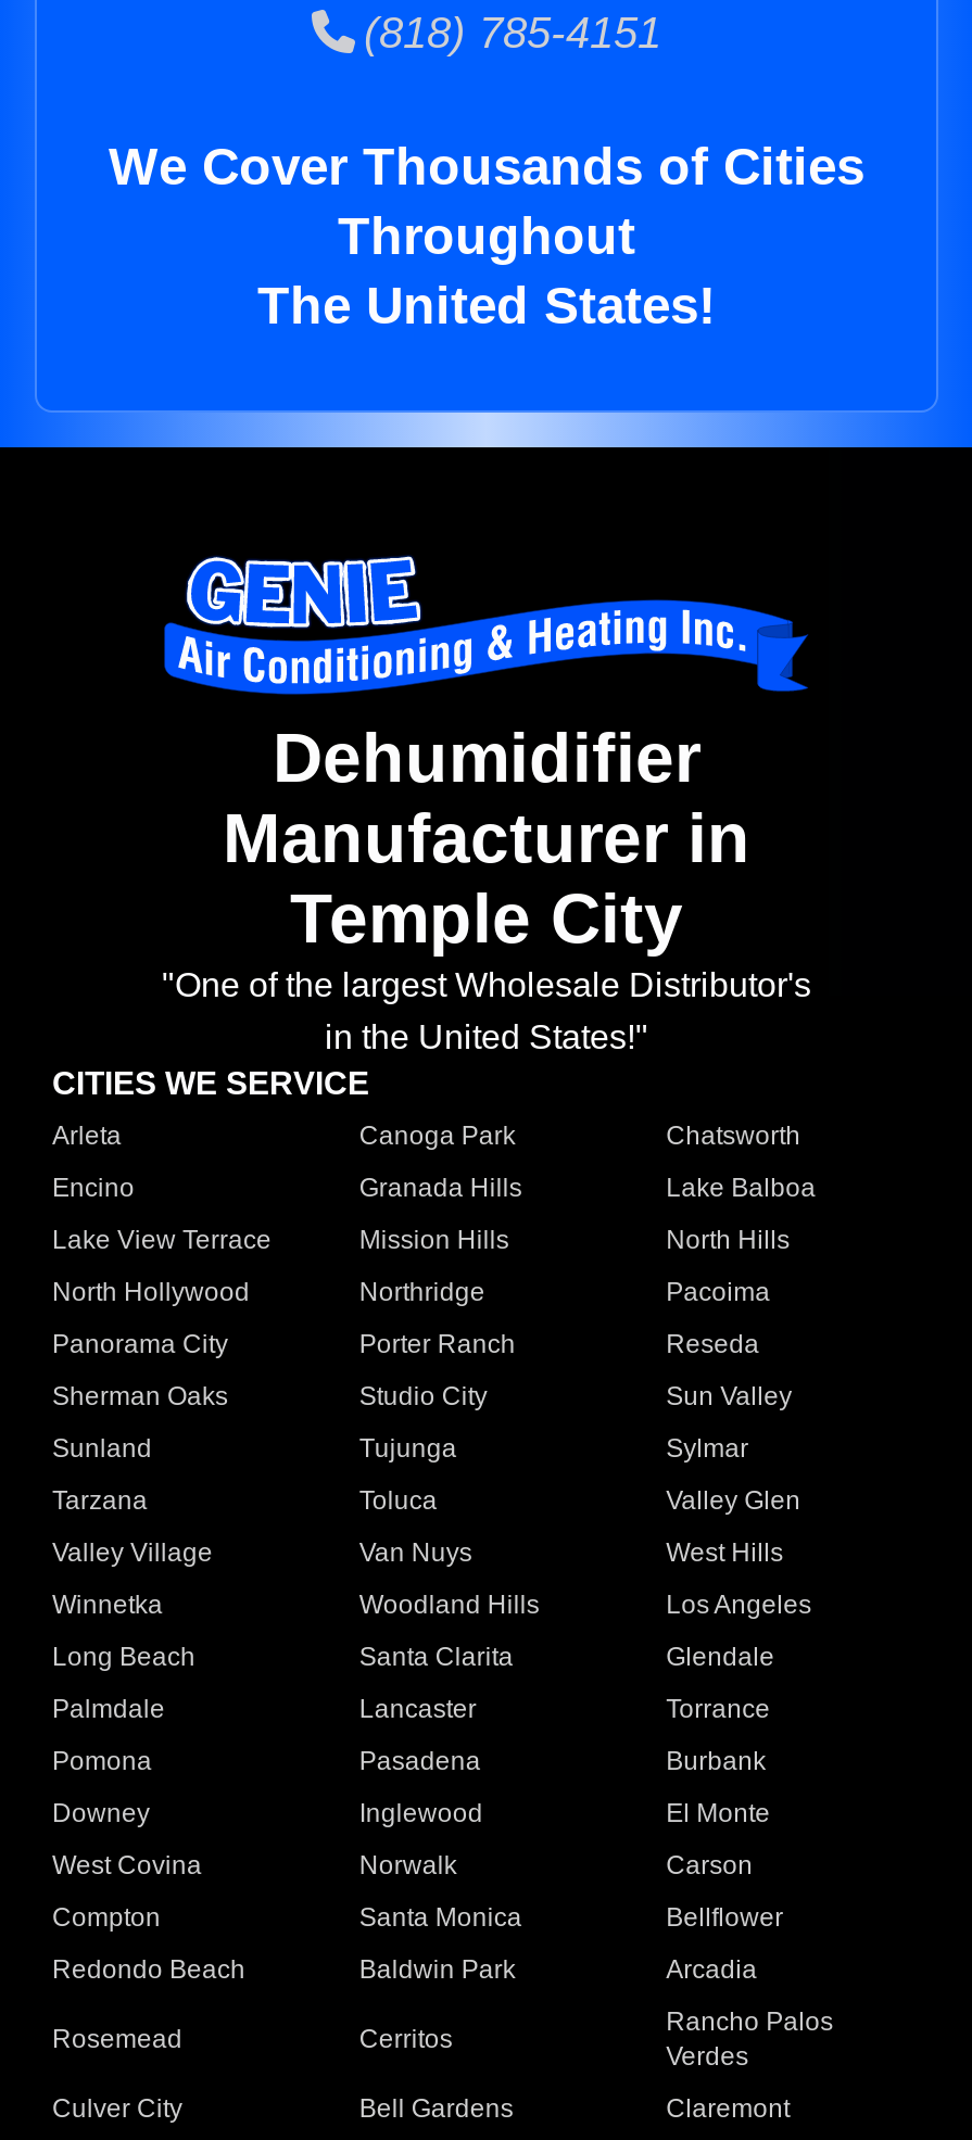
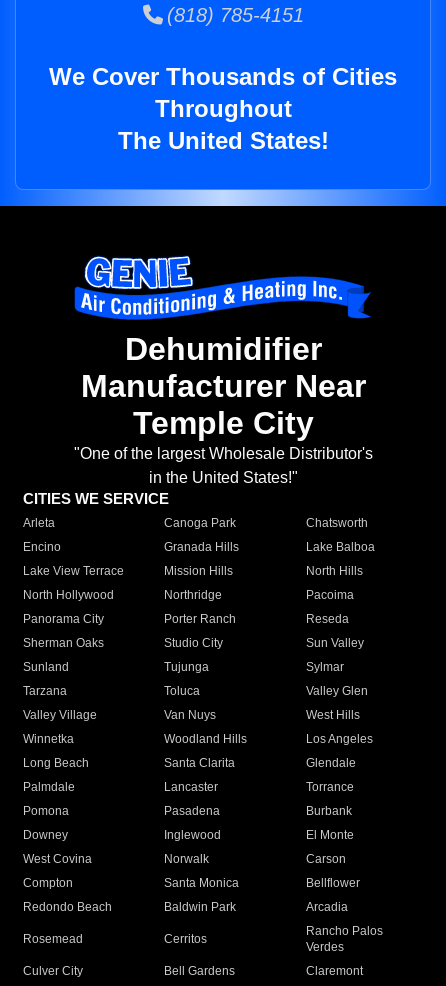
- Manufacturer in
+ Manufacturer Near
